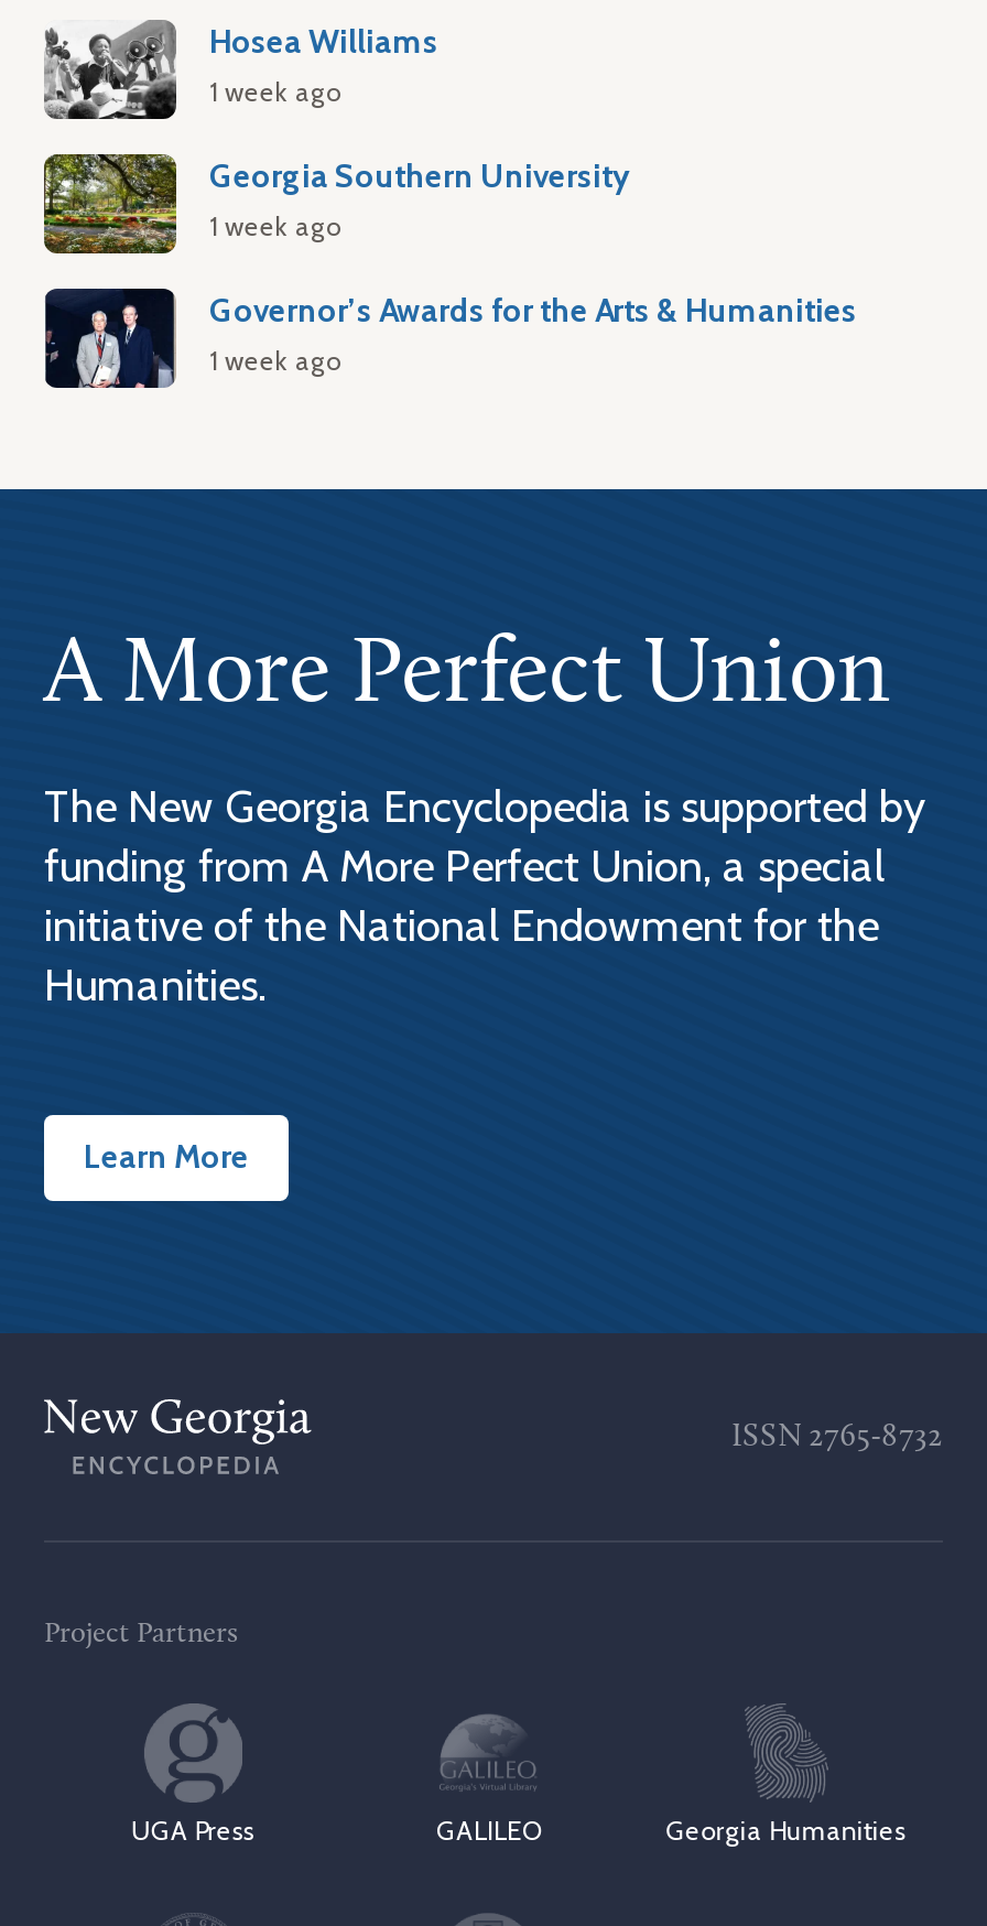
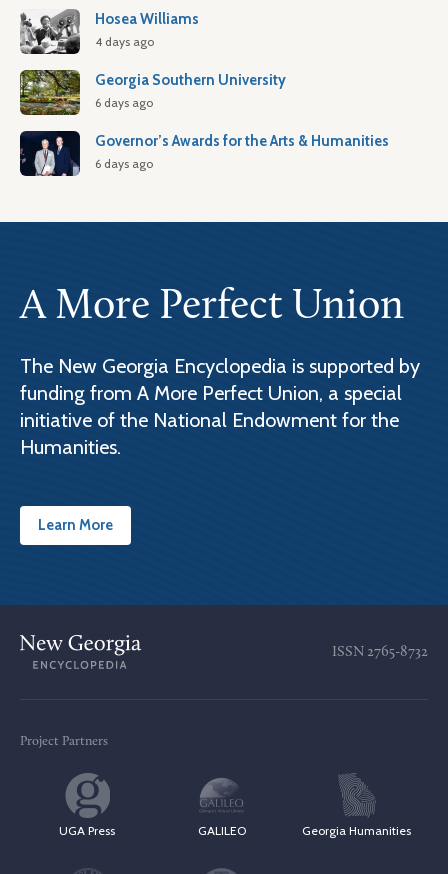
- 1 week ago
+ 4 days ago

- 1 week ago
+ 6 days ago

- 1 week ago
+ 6 days ago
